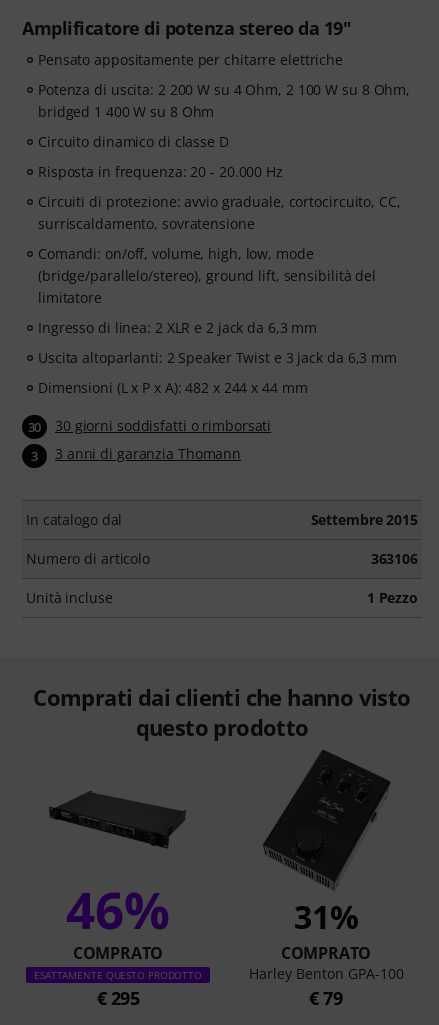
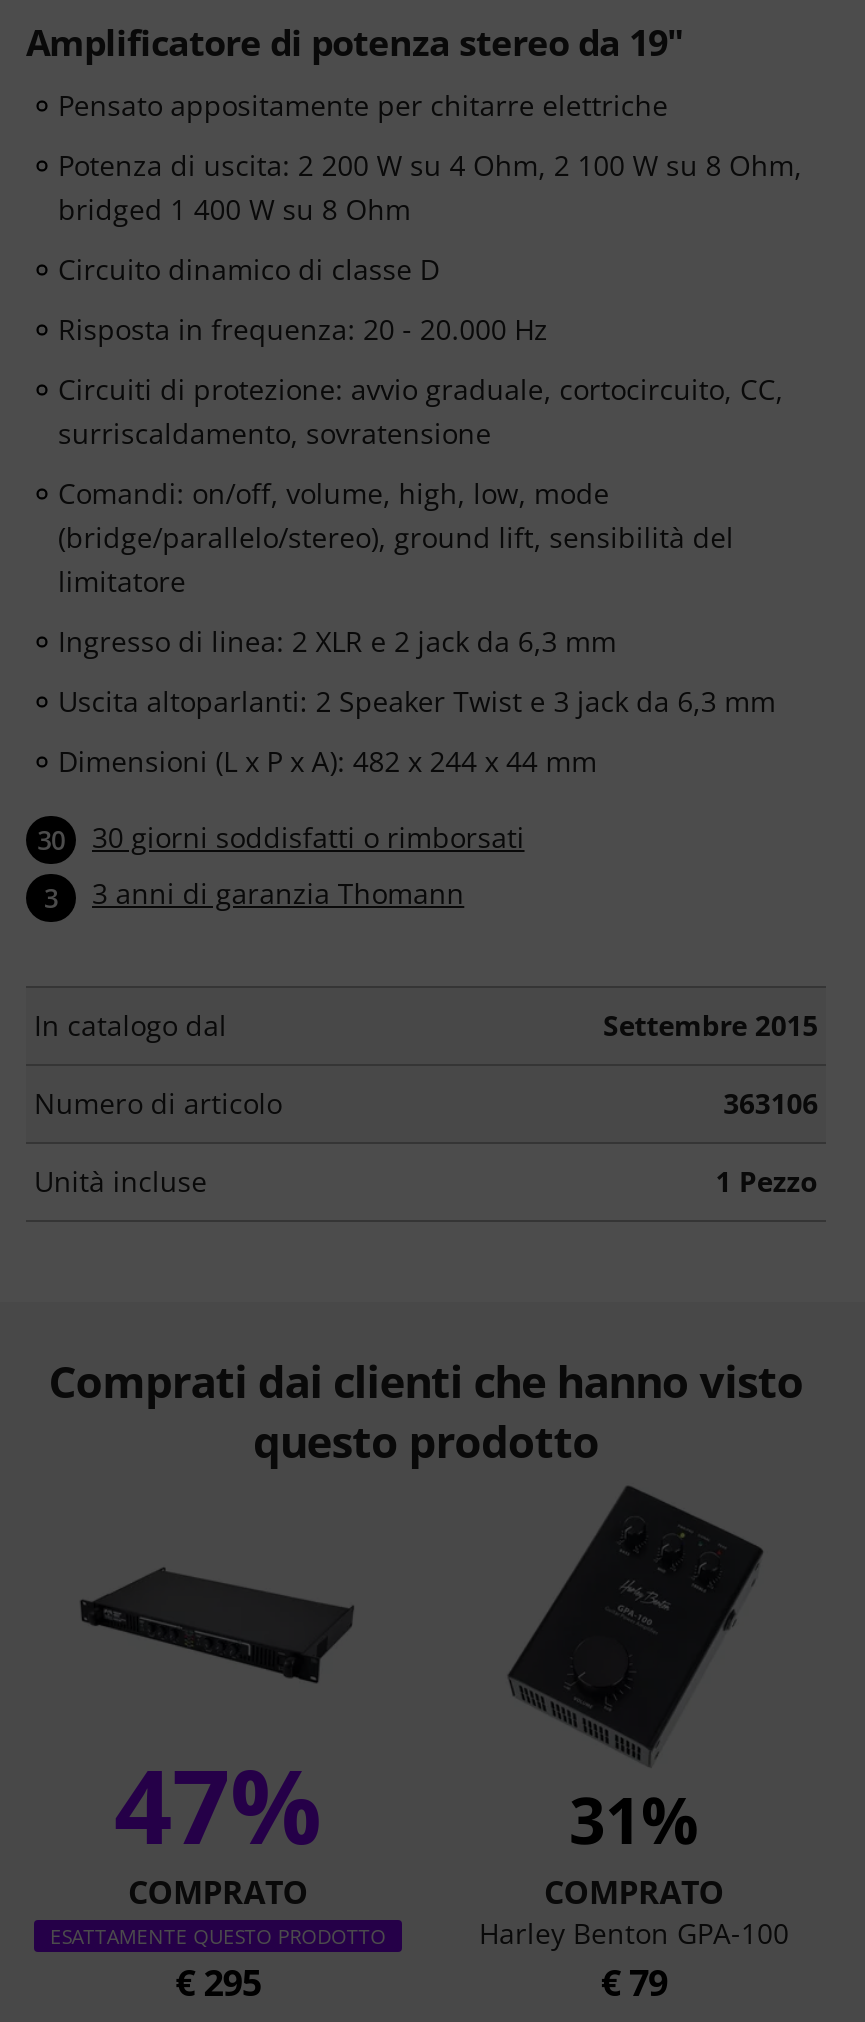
- 46%
+ 47%
